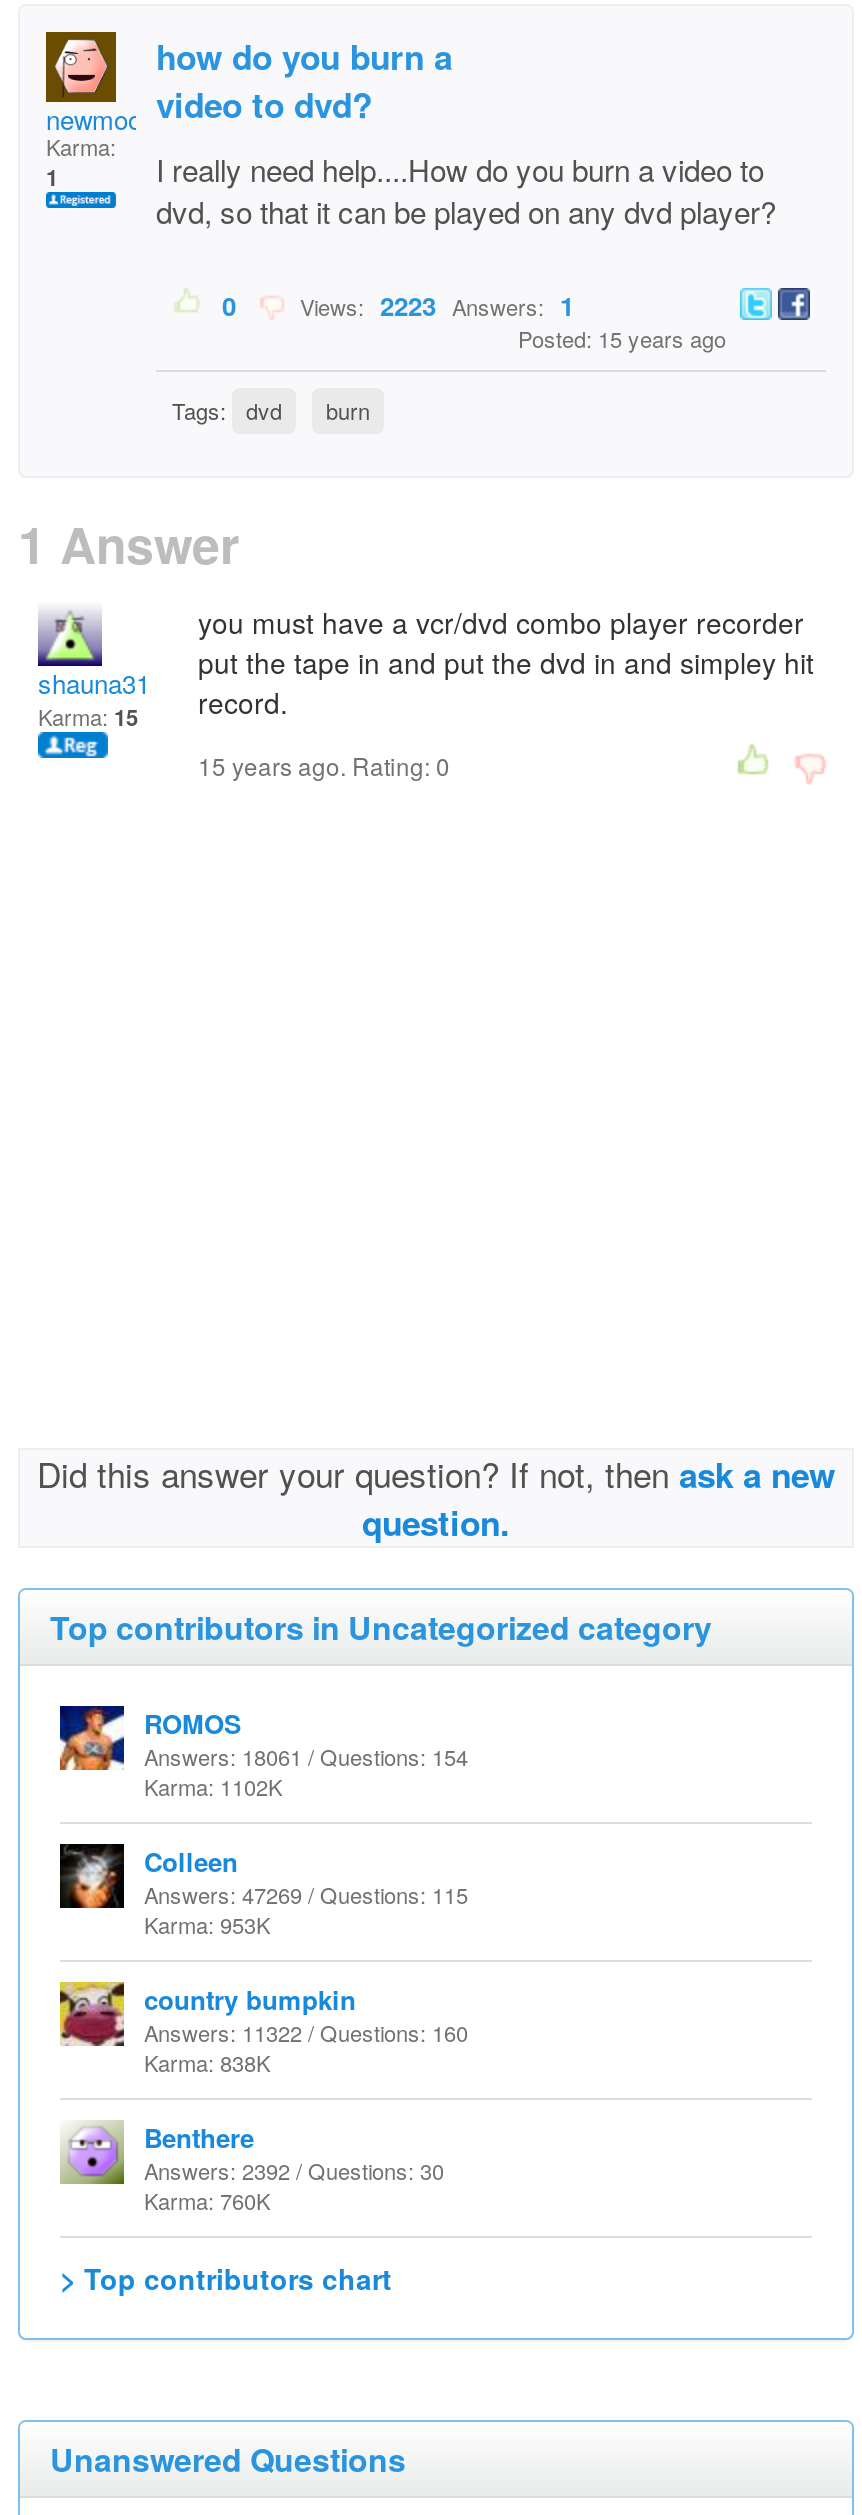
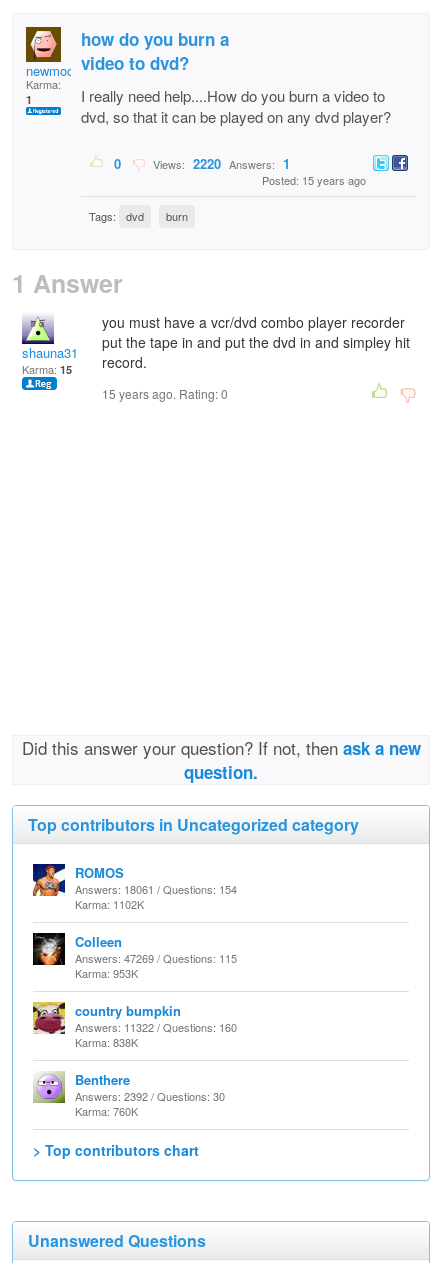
- Views: 2223 Answers: 1
+ Views: 2220 Answers: 1
